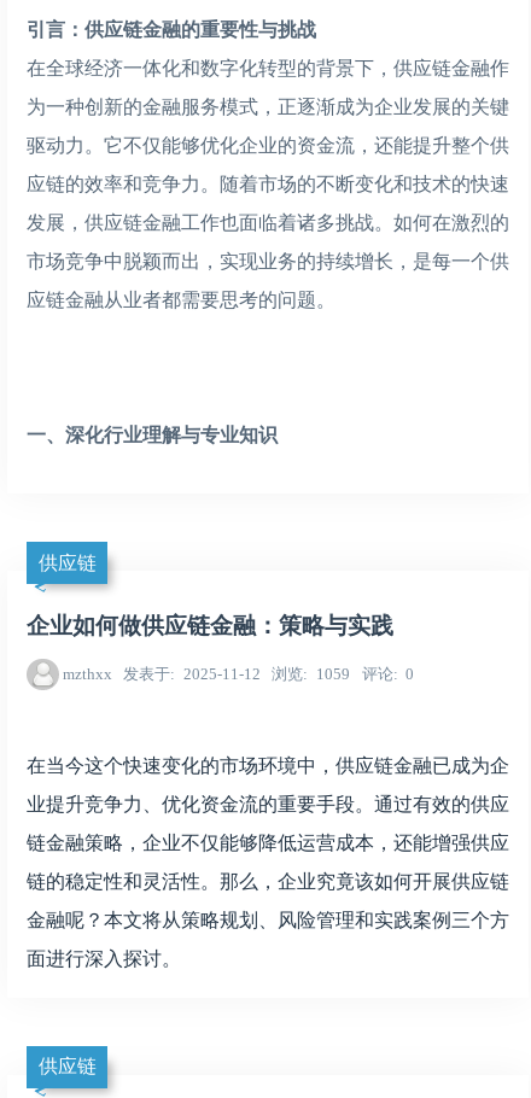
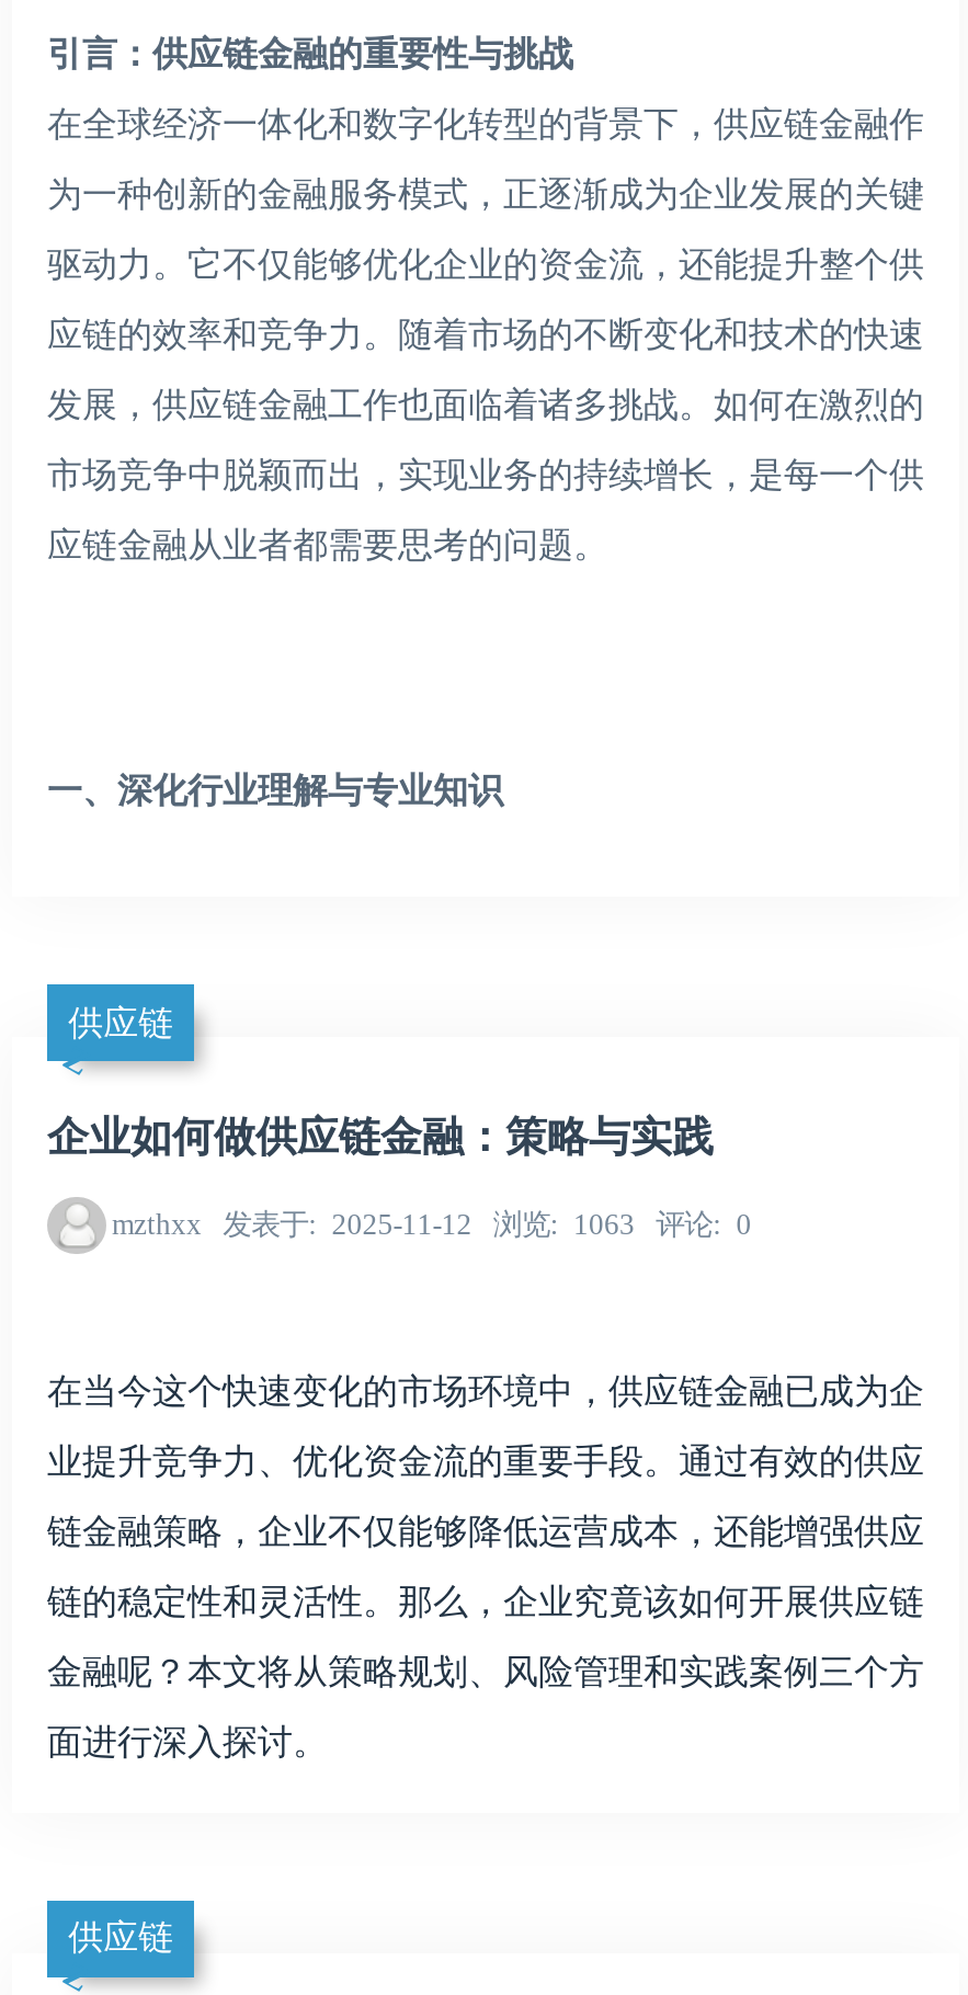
- mzthxx 发表于 2025-11-12 浏览 1059 评论 0
+ mzthxx 发表于 2025-11-12 浏览 1063 评论 0
